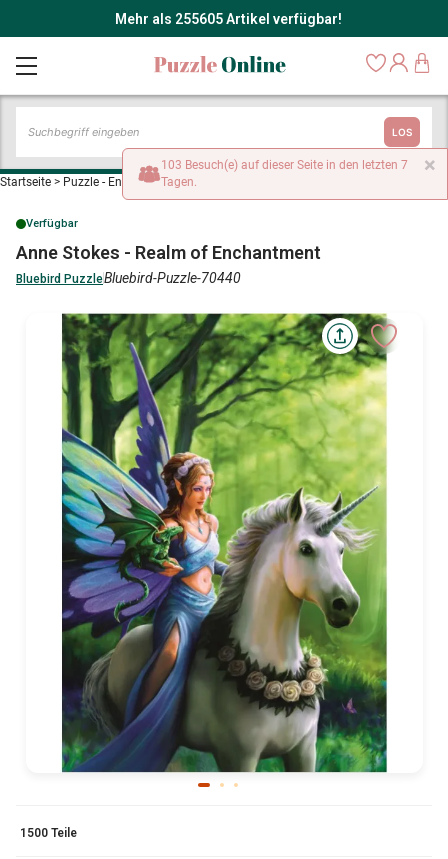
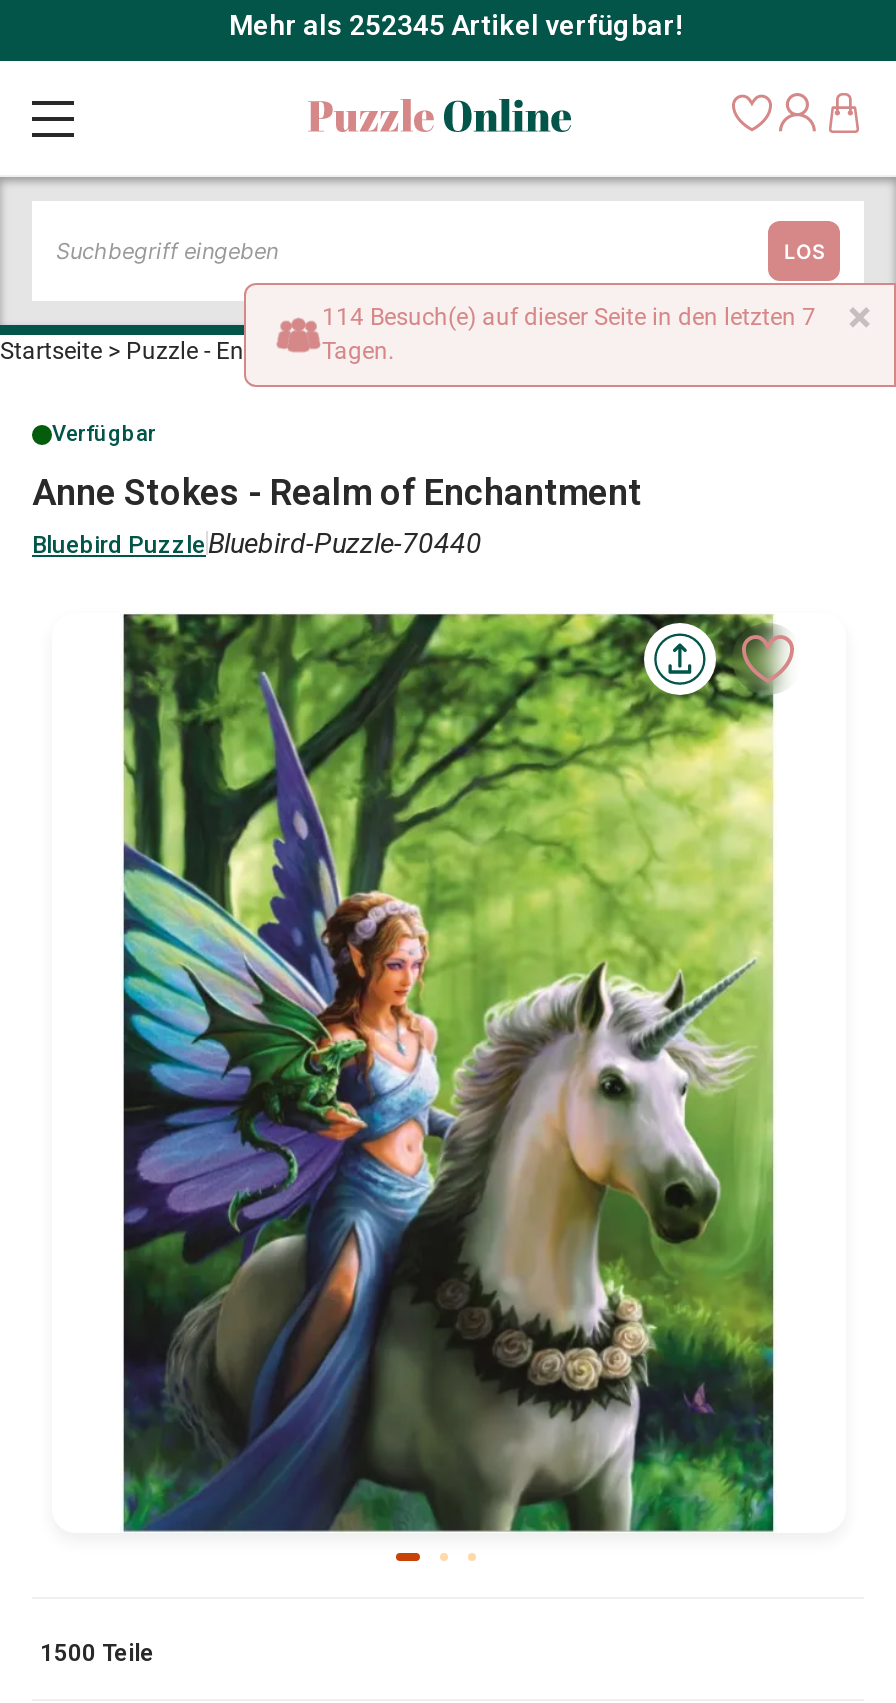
- Mehr als 255605 Artikel verfügbar!
+ Mehr als 252345 Artikel verfügbar!

- 103 Besuch(e) auf dieser Seite in den letzten 7
+ 114 Besuch(e) auf dieser Seite in den letzten 7
